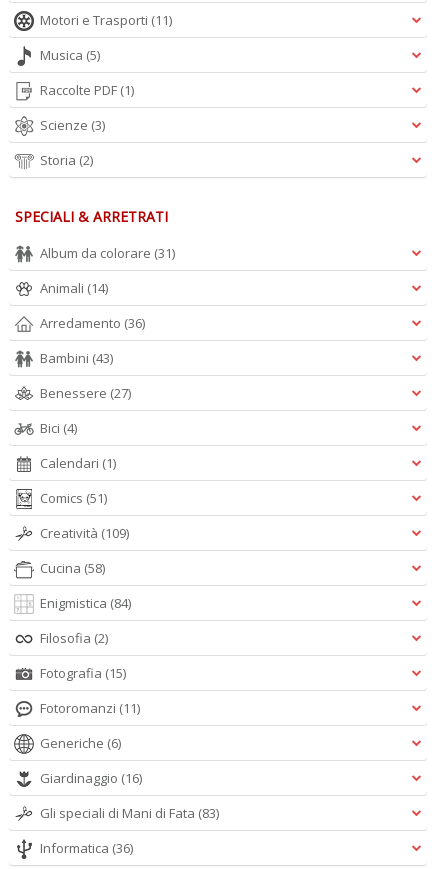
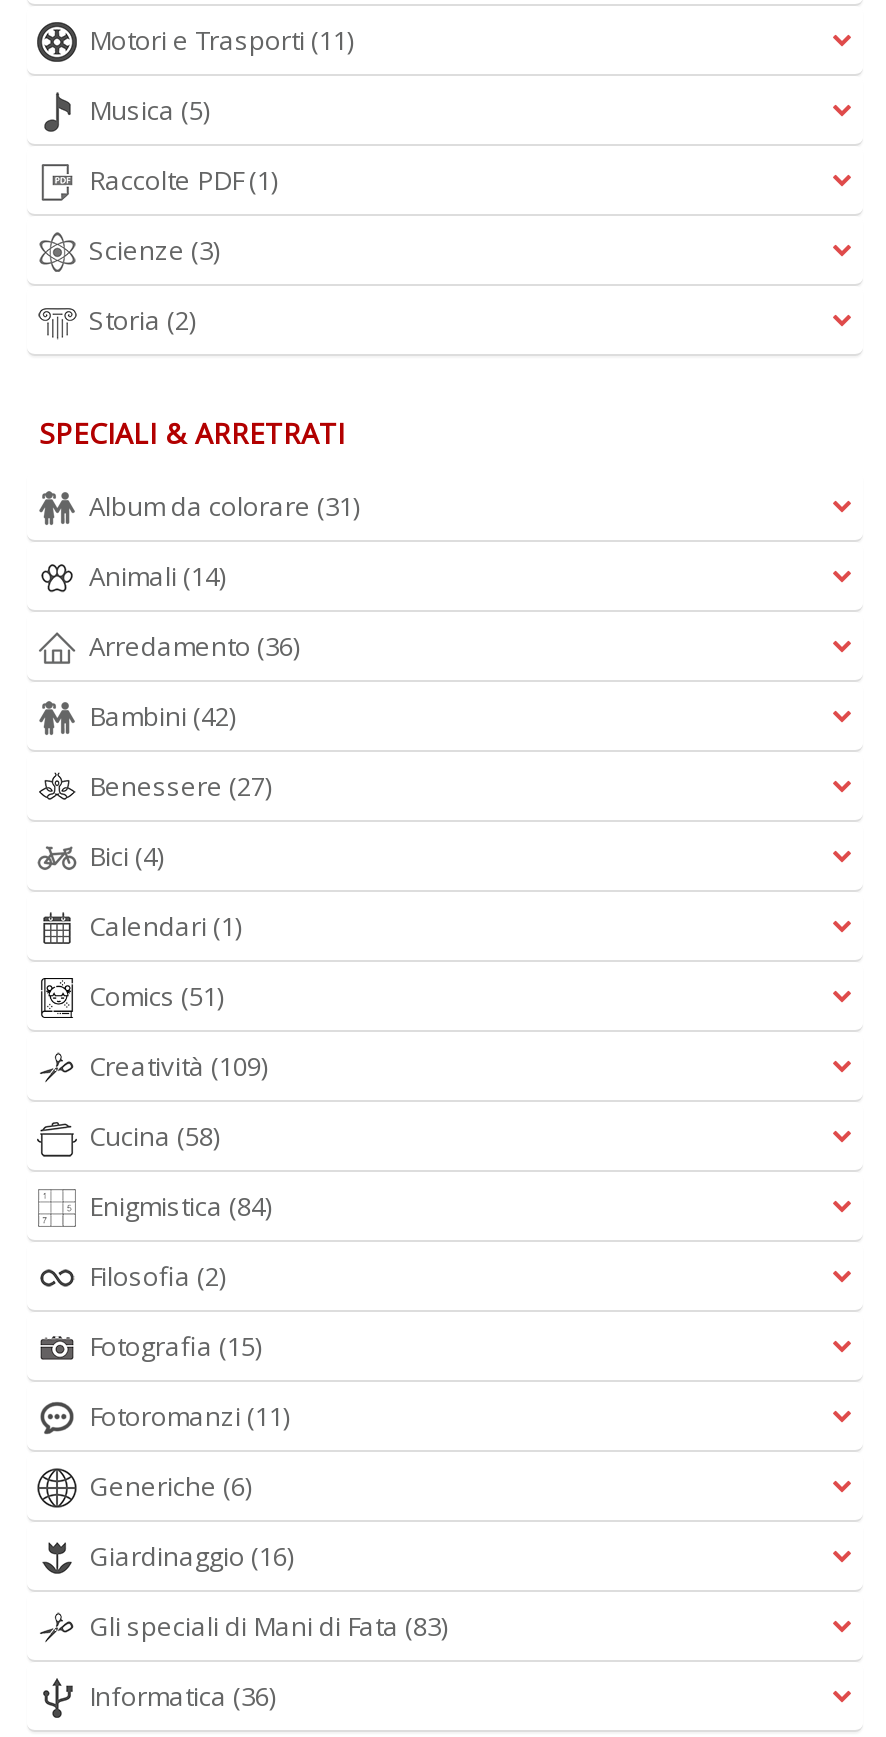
- Bambini (43)
+ Bambini (42)
